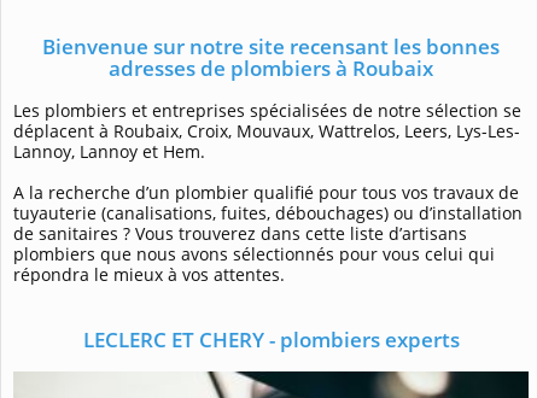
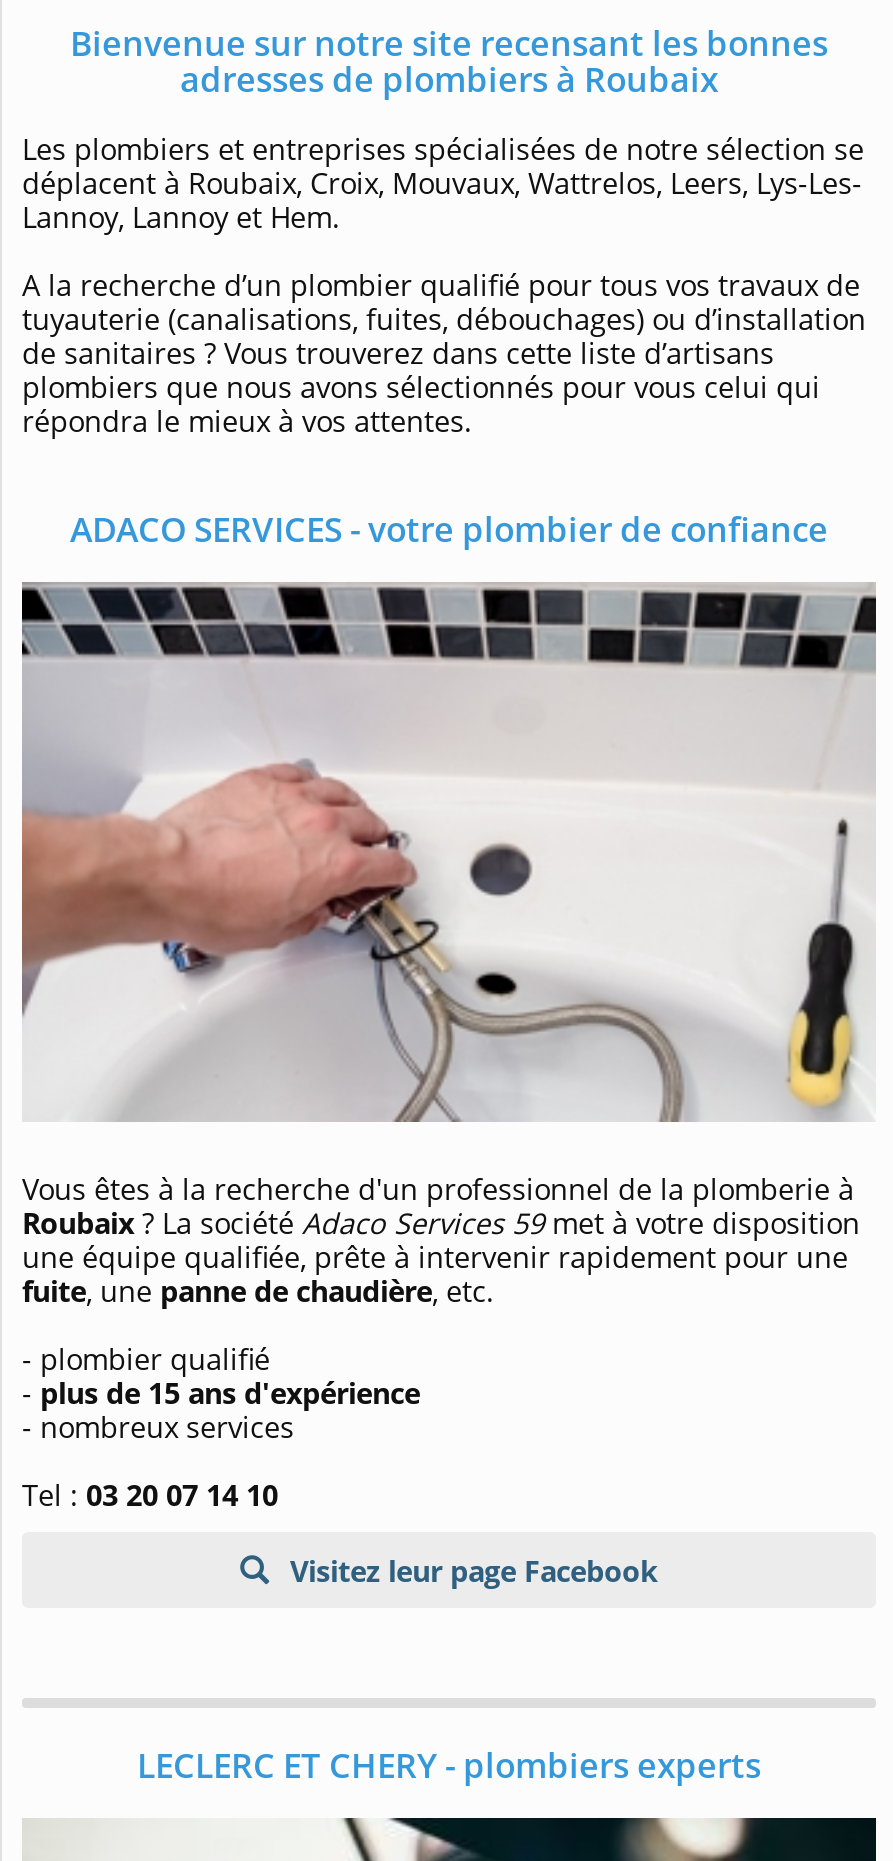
+ [image]
+ Vous êtes à la recherche d'un professionnel de la plomberie à
+ Roubaix? La société Adaco Services 59 met à votre disposition
+ une équipe qualifiée, prête à intervenir rapidement pour une
+ fuite, une panne de chaudière, etc.
+ - plombier qualifié
+ - plus de 15 ans d'expérience
+ - nombreux services
+ Tel : 03 20 07 14 10
+ Visitez leur page Facebook

+ ADACO SERVICES - votre plombier de confiance
